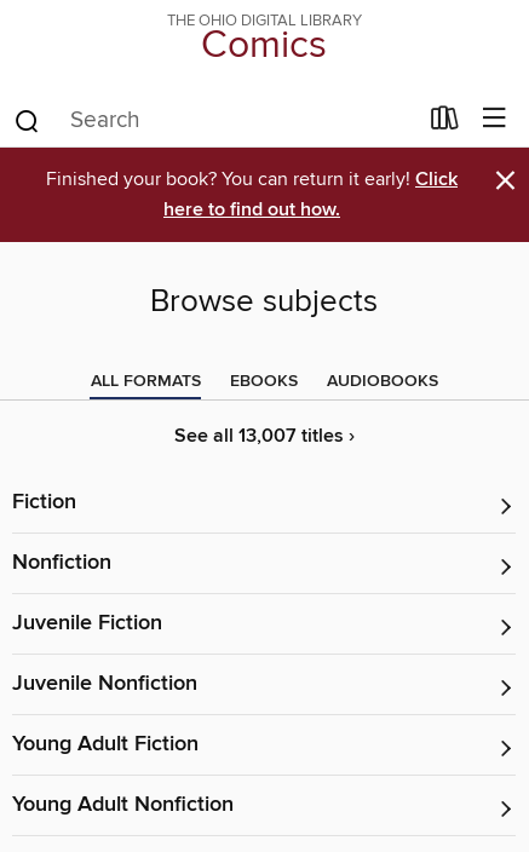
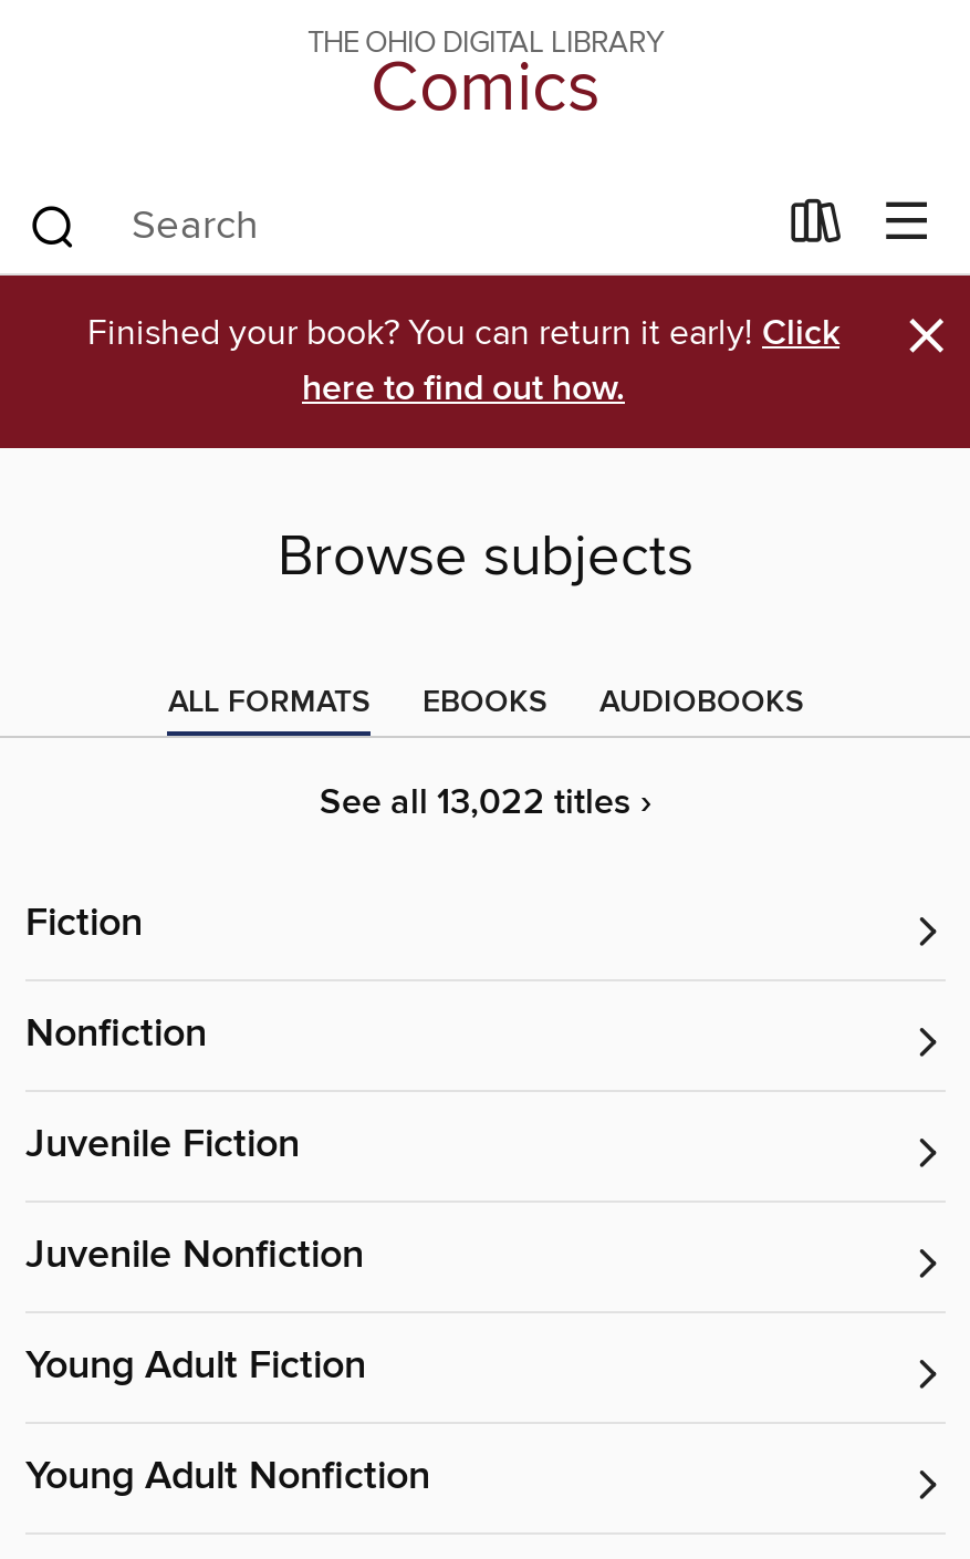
- See all 13,007 titles ›
+ See all 13,022 titles ›
